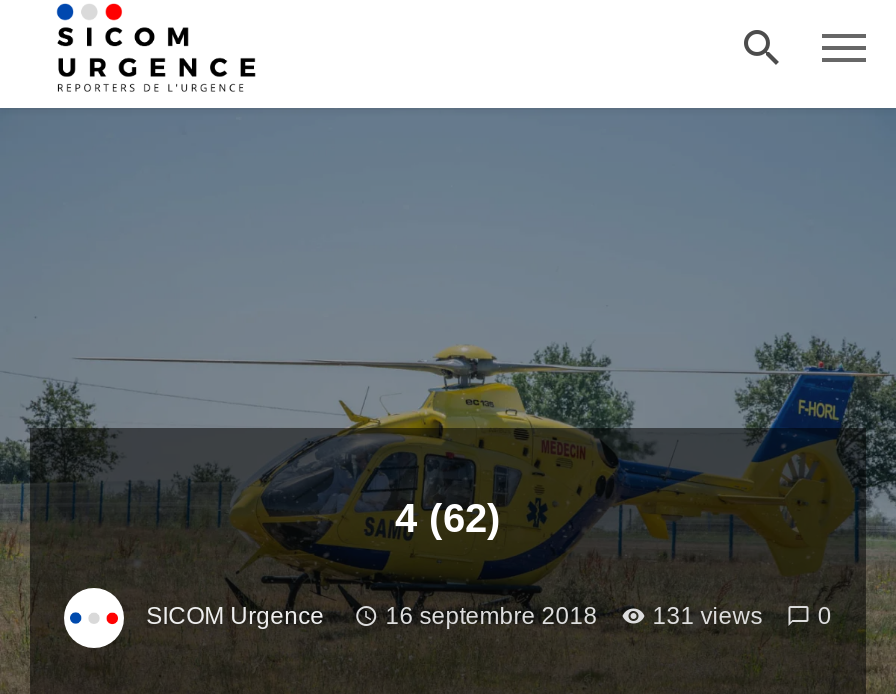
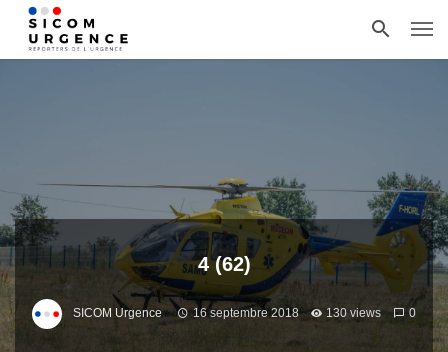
- 16 septembre 2018 131 views 0
+ 16 septembre 2018 130 views 0
